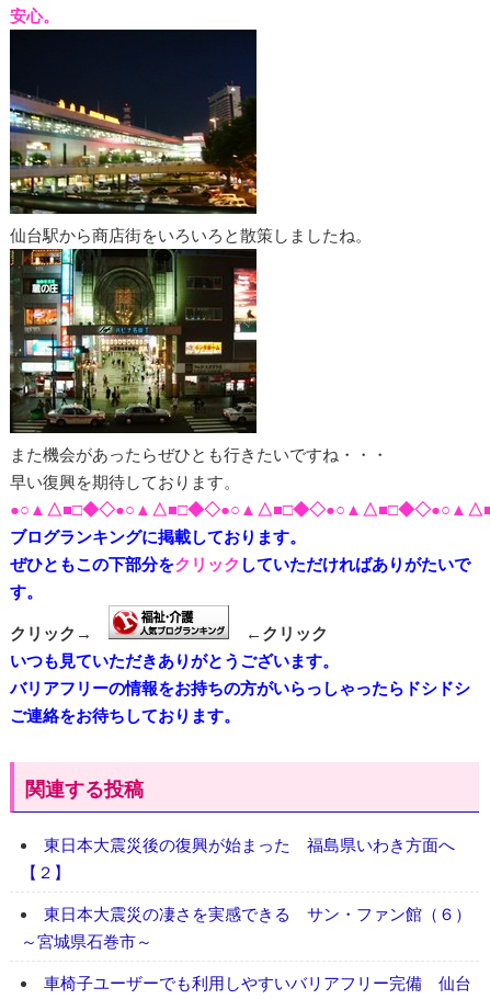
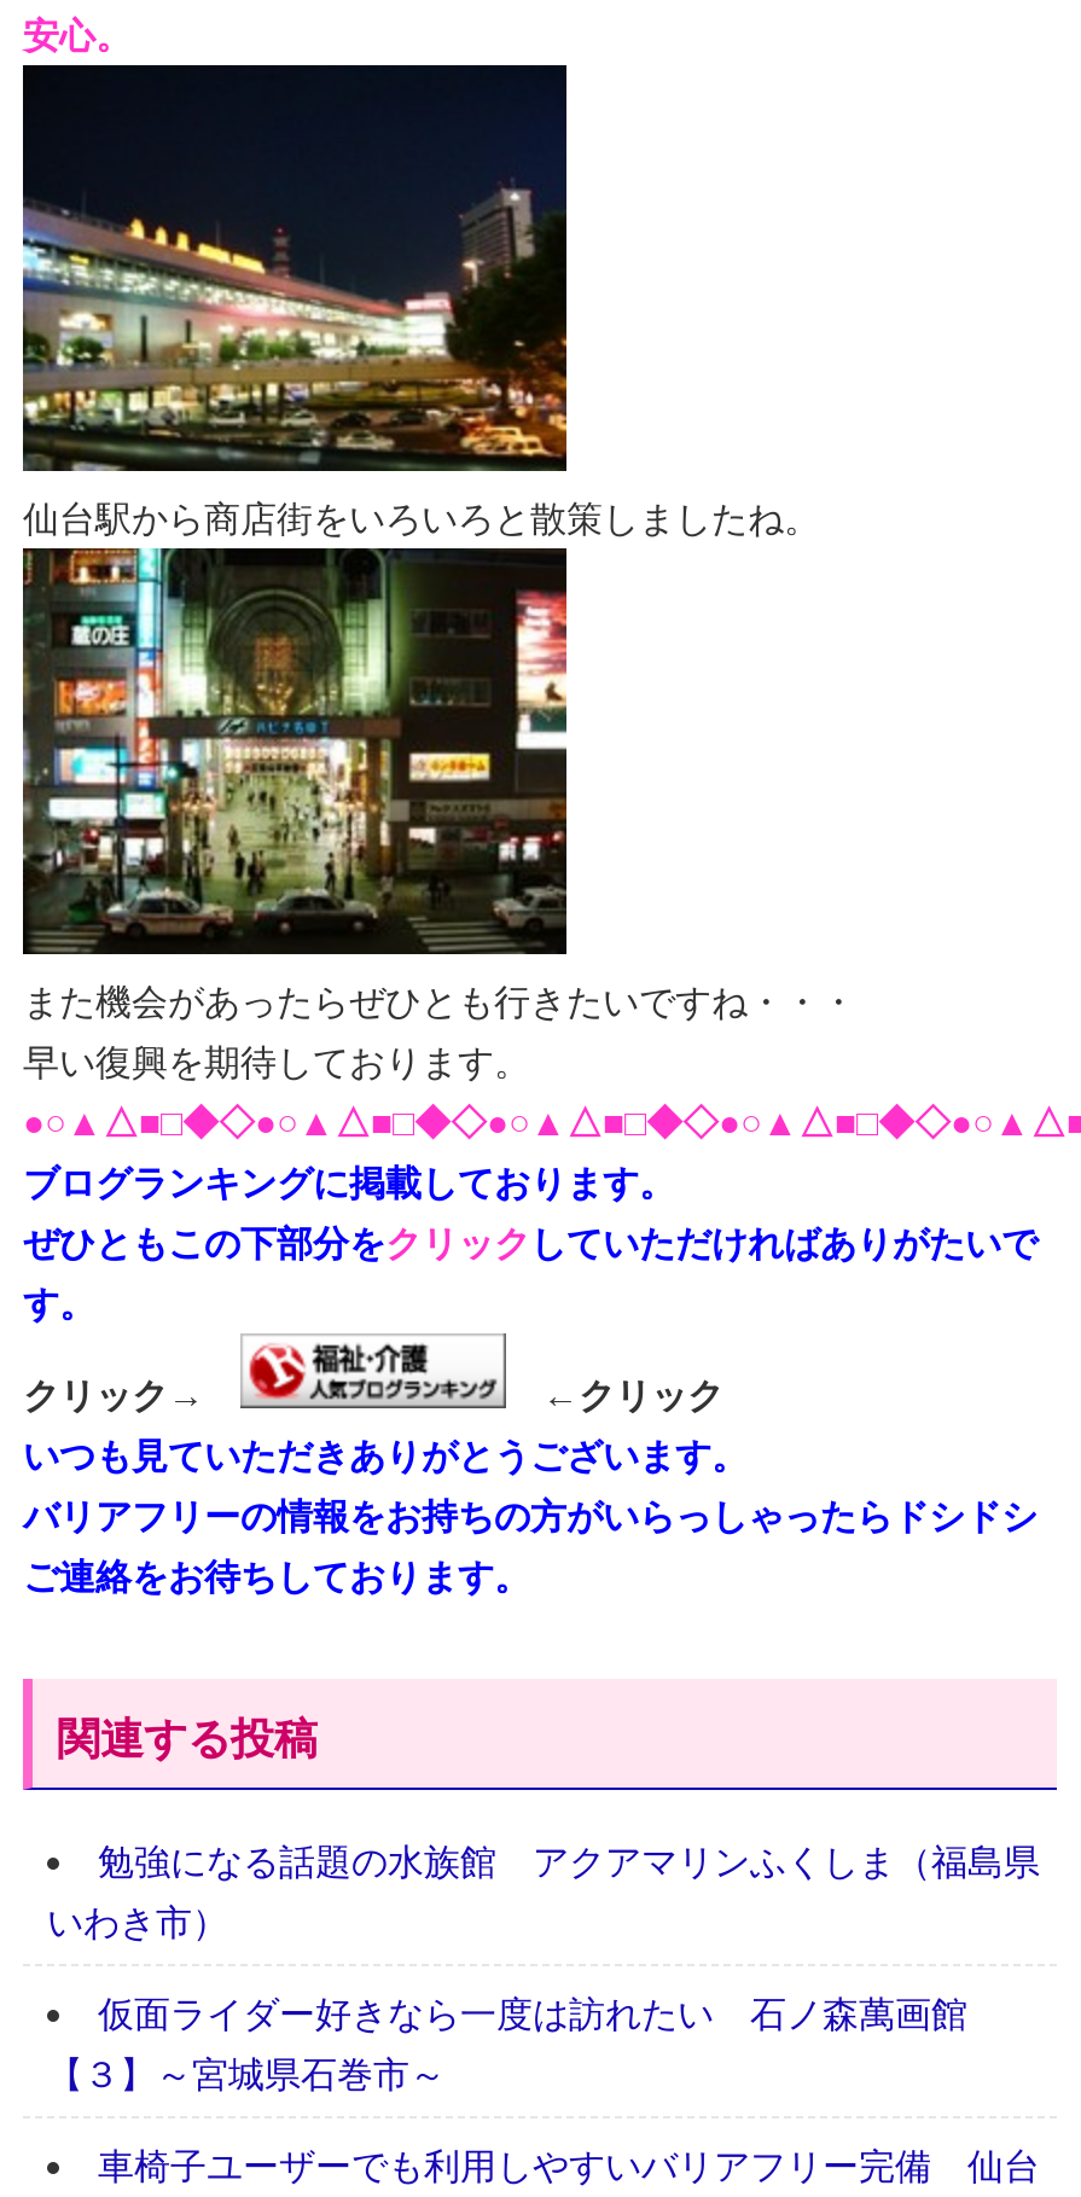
- 東日本大震災後の復興が始まった 福島県いわき方面へ
+ 勉強になる話題の水族館 アクアマリンふくしま（福島県

- 【２】
+ いわき市）

- 東日本大震災の凄さを実感できる サン・ファン館（６）
+ 仮面ライダー好きなら一度は訪れたい 石ノ森萬画館

- ～宮城県石巻市～
+ 【３】～宮城県石巻市～
